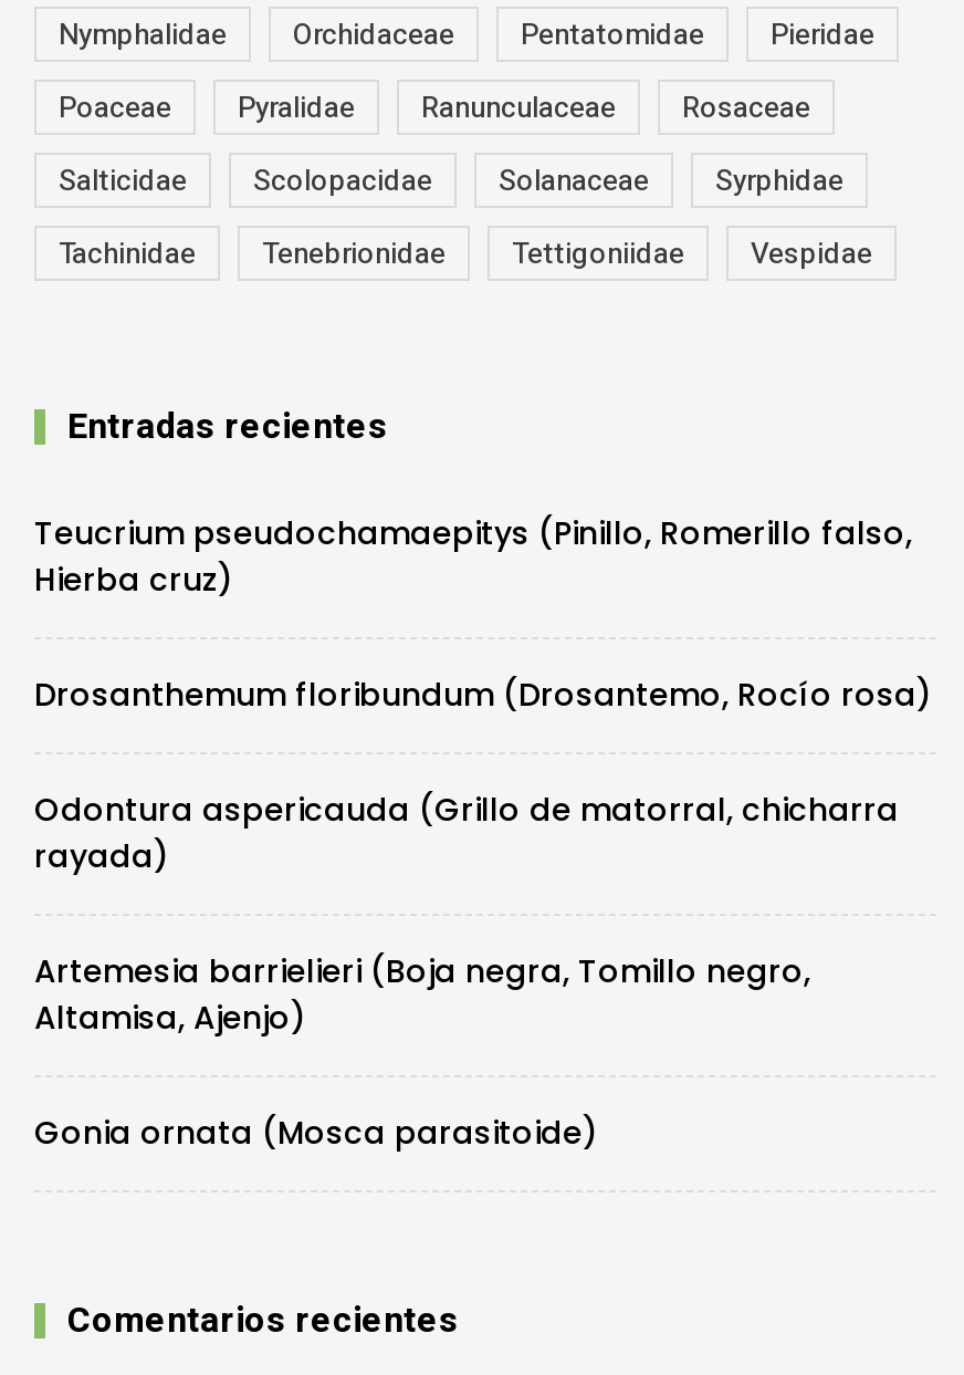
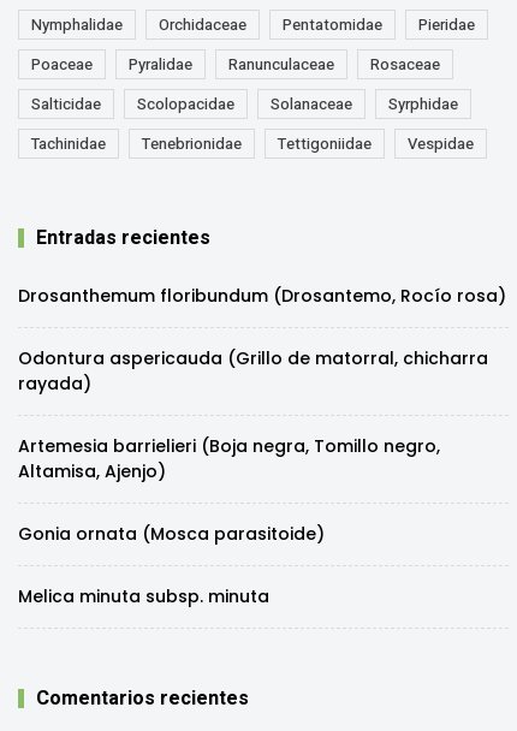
- Teucrium pseudochamaepitys (Pinillo, Romerillo falso,
- Hierba cruz)

moved up: Drosanthemum floribundum (Drosantemo, Rocío rosa) | Odontura aspericauda (Grillo de matorral, chicharra | rayada) | Artemesia barrielieri (Boja negra, Tomillo negro, | Altamisa, Ajenjo) | Gonia ornata (Mosca parasitoide)

+ Melica minuta subsp. minuta
